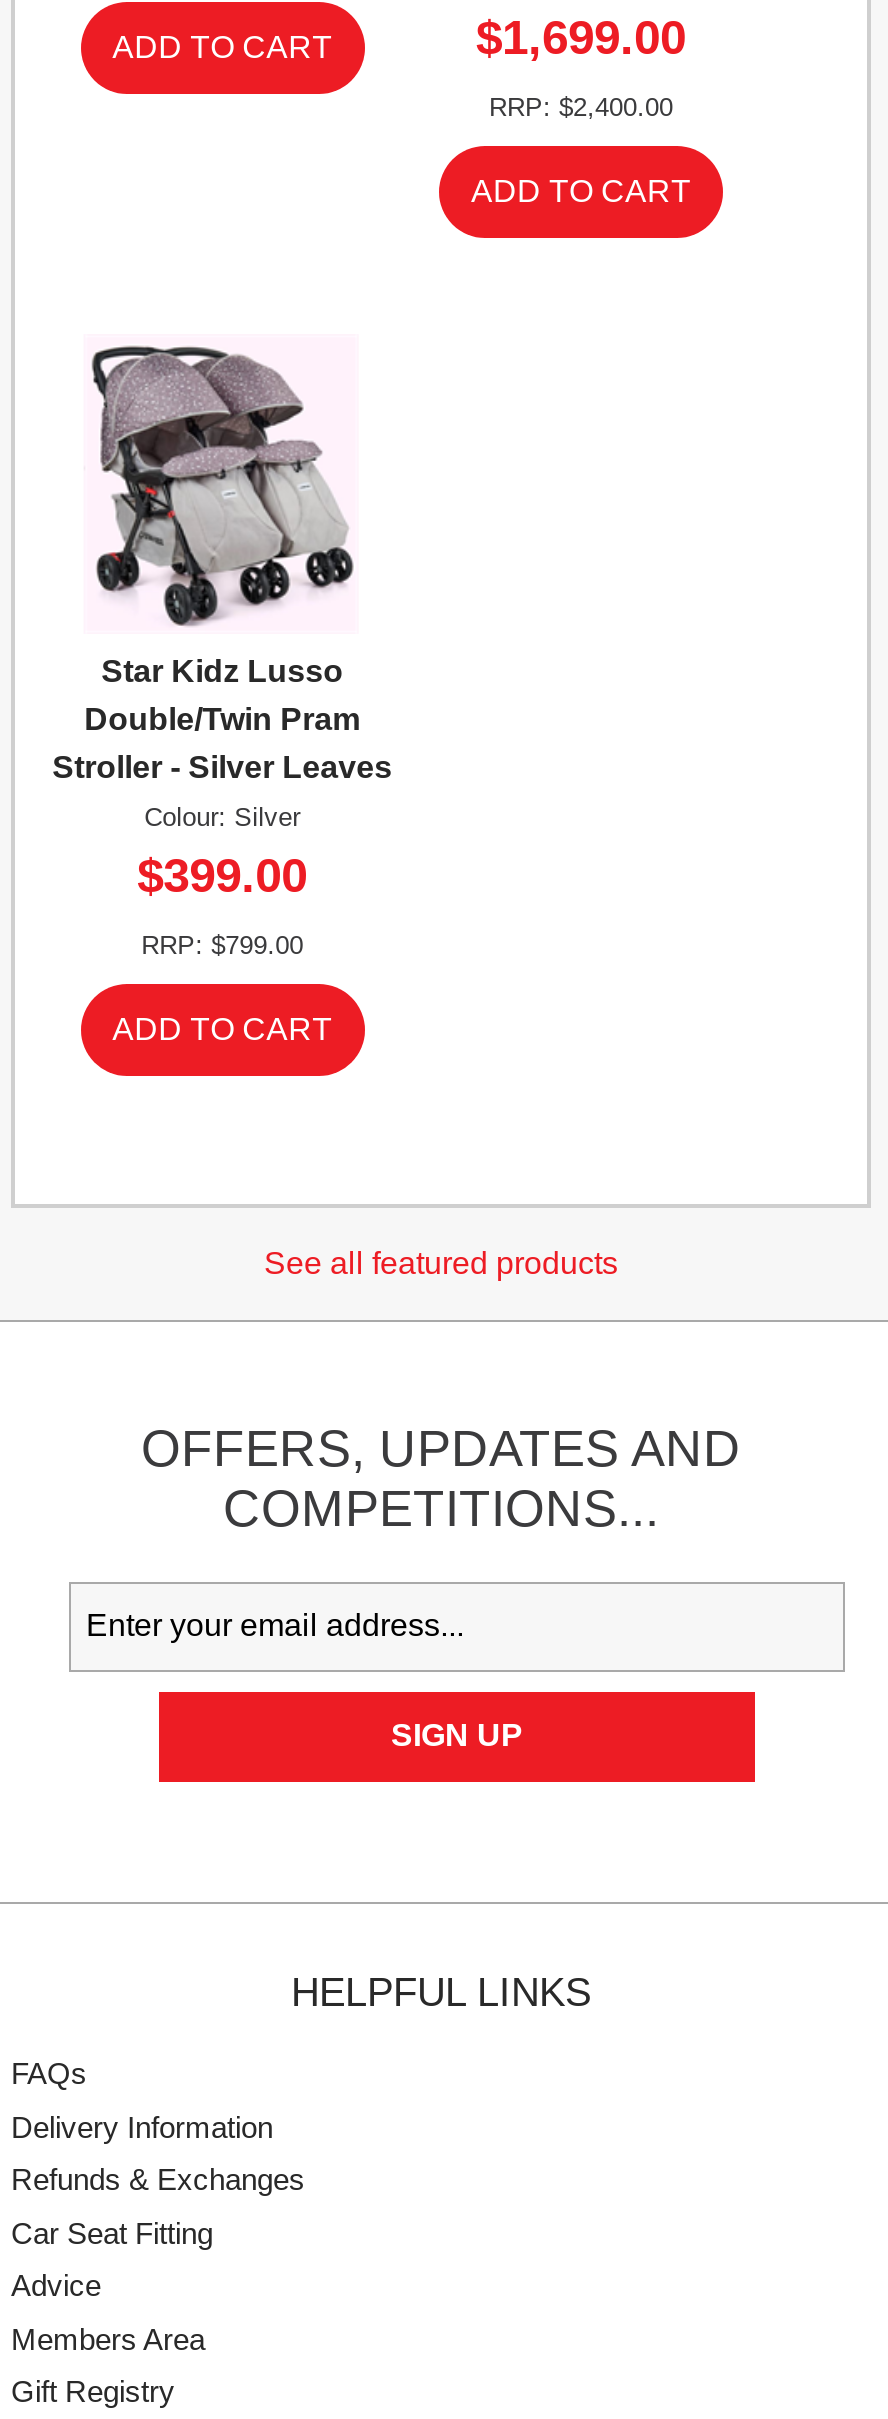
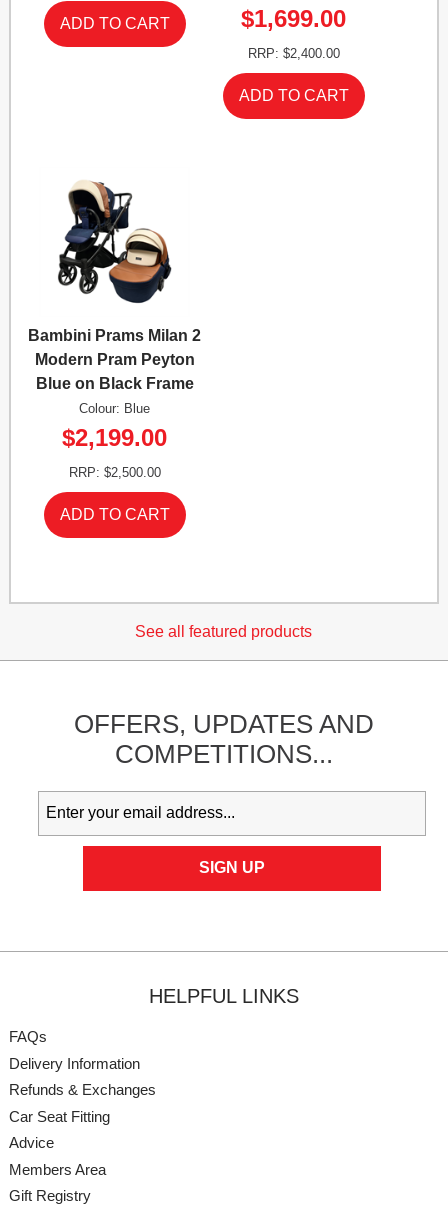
- [image]
- Star Kidz Lusso
- Double/Twin Pram
- Stroller - Silver Leaves
+ [image]
+ Bambini Prams Milan 2
+ Modern Pram Peyton
+ Blue on Black Frame

- Colour: Silver
- $399.00
+ Colour: Blue
+ $2,199.00

- RRP: $799.00
+ RRP: $2,500.00
